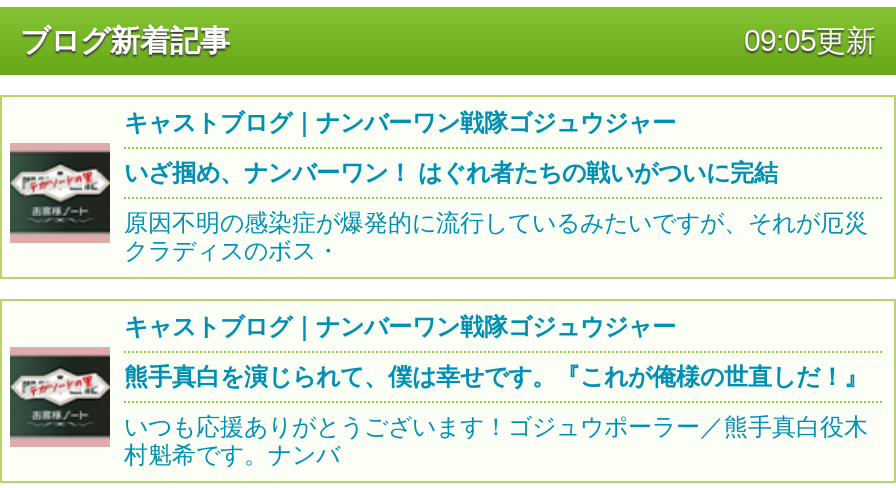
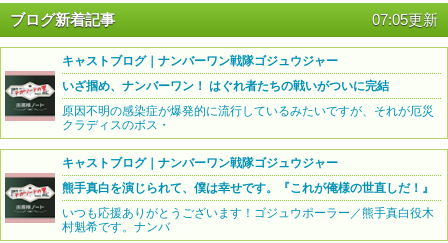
- 09:05更新
+ 07:05更新
